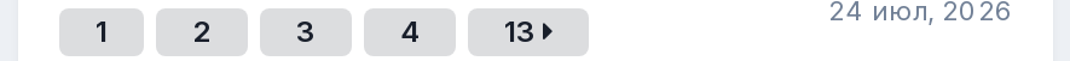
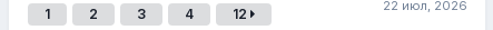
- 13
+ 12
